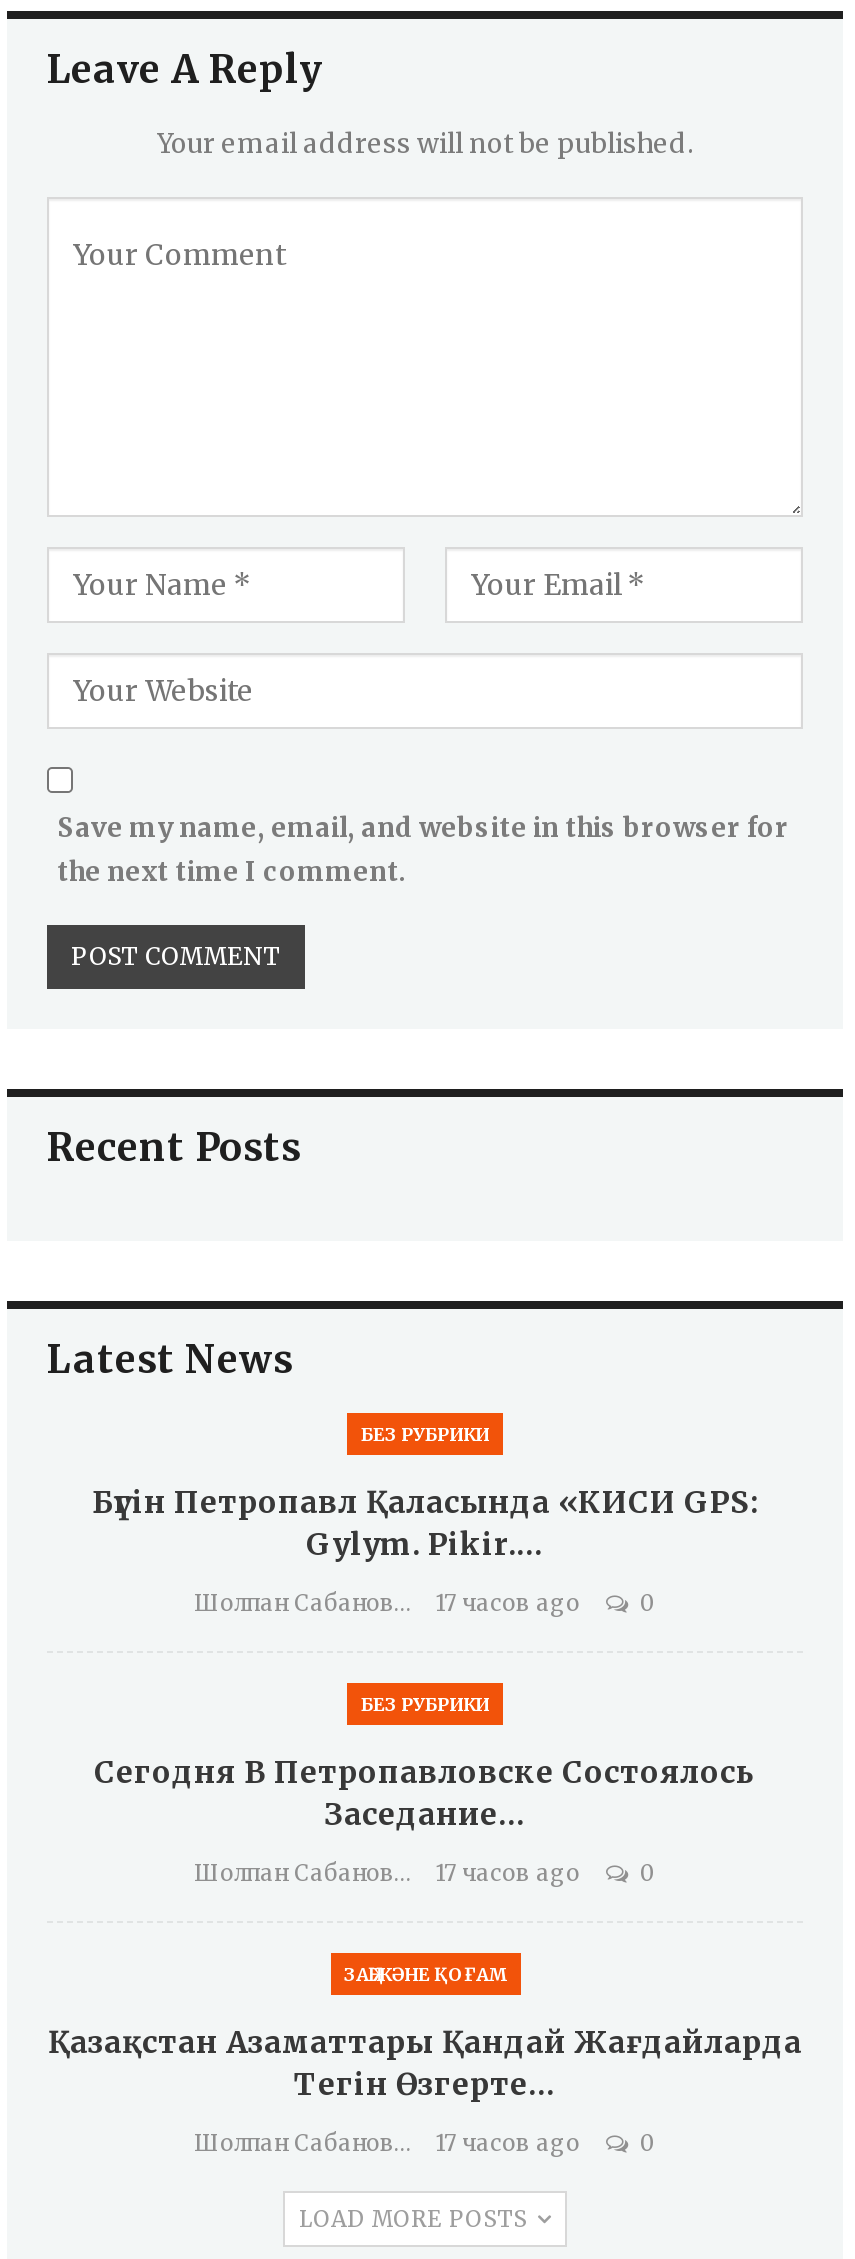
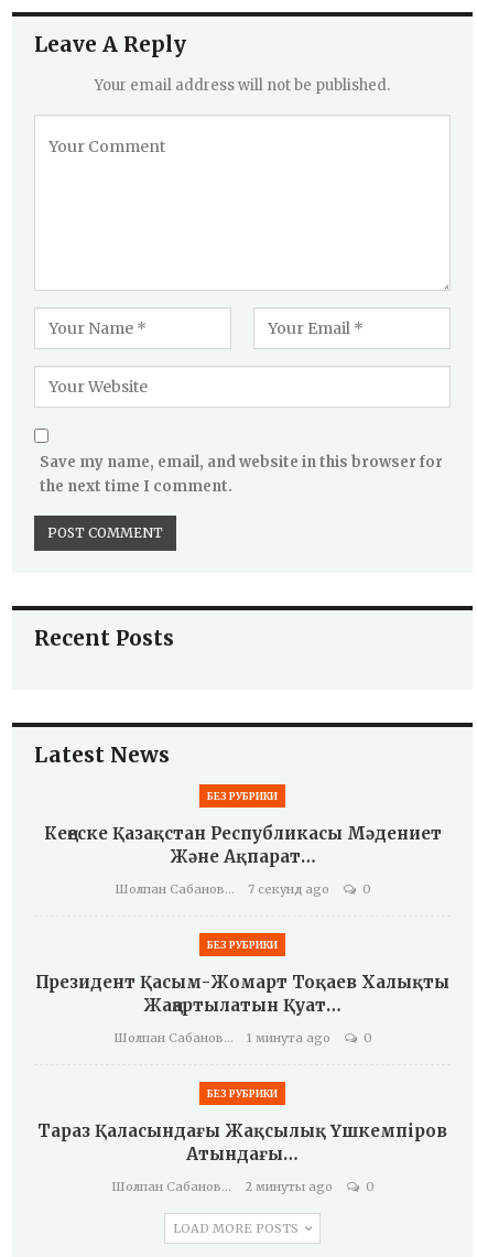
- Бүгін Петропавл Қаласында «КИСИ GPS:
- Gylym. Pikir.…
+ Кеңеске Қазақстан Республикасы Мәдениет
+ Және Ақпарат…

- 17 часов ago
+ 7 секунд ago

- Сегодня В Петропавловске Состоялось
- Заседание…
+ Президент Қасым-Жомарт Тоқаев Халықты
+ Жаңартылатын Қуат…

- 17 часов ago
+ 1 минута ago

- ЗАҢ ЖӘНЕ ҚОҒАМ
+ БЕЗ РУБРИКИ

- Қазақстан Азаматтары Қандай Жағдайларда
- Тегін Өзгерте…
+ Тараз Қаласындағы Жақсылық Үшкемпіров
+ Атындағы…

- 17 часов ago
+ 2 минуты ago
